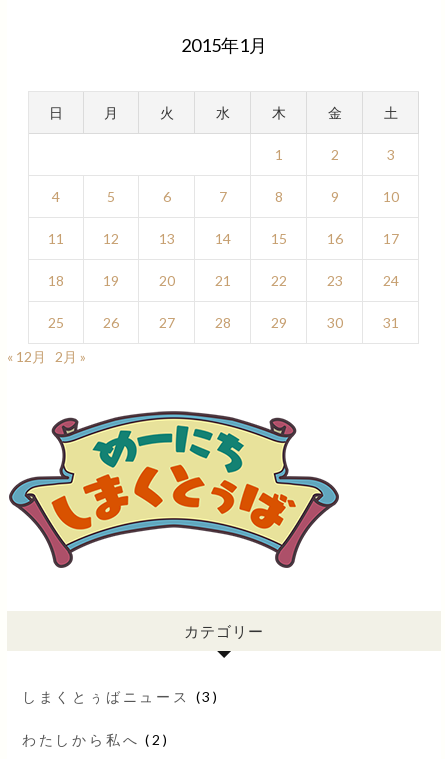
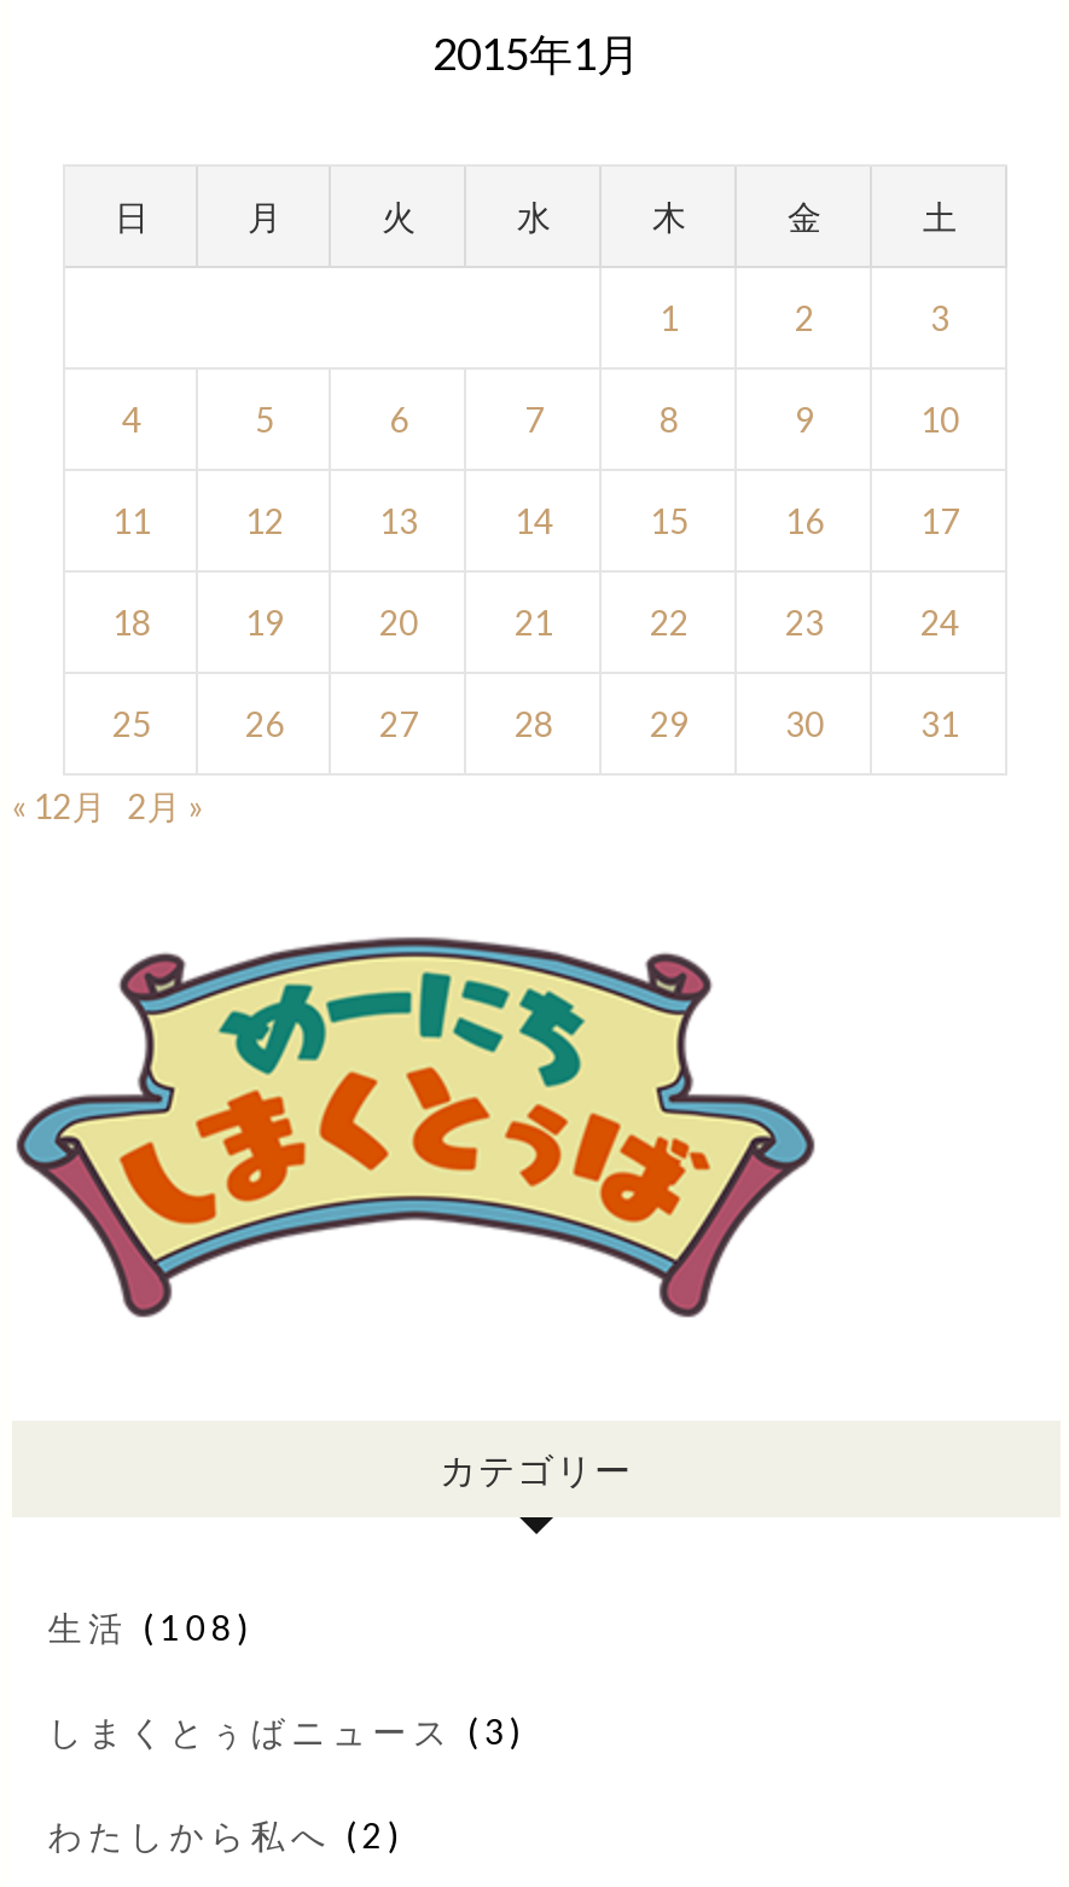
+ 生活(108)
